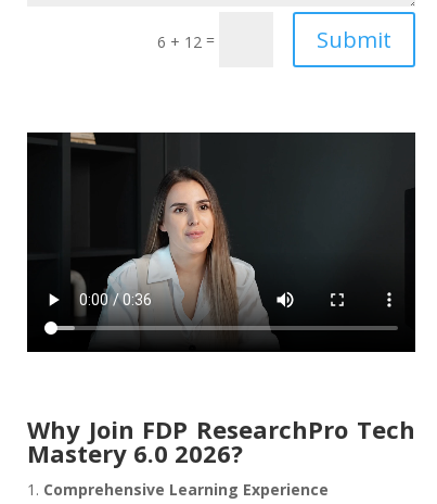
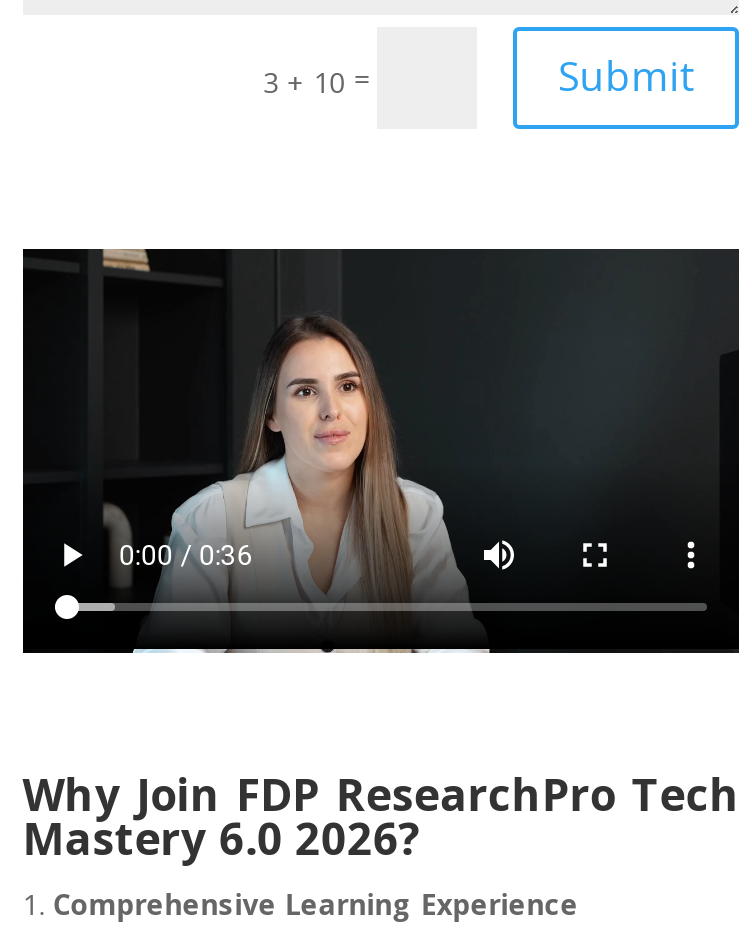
- 6 + 12 =
+ 3 + 10 =
